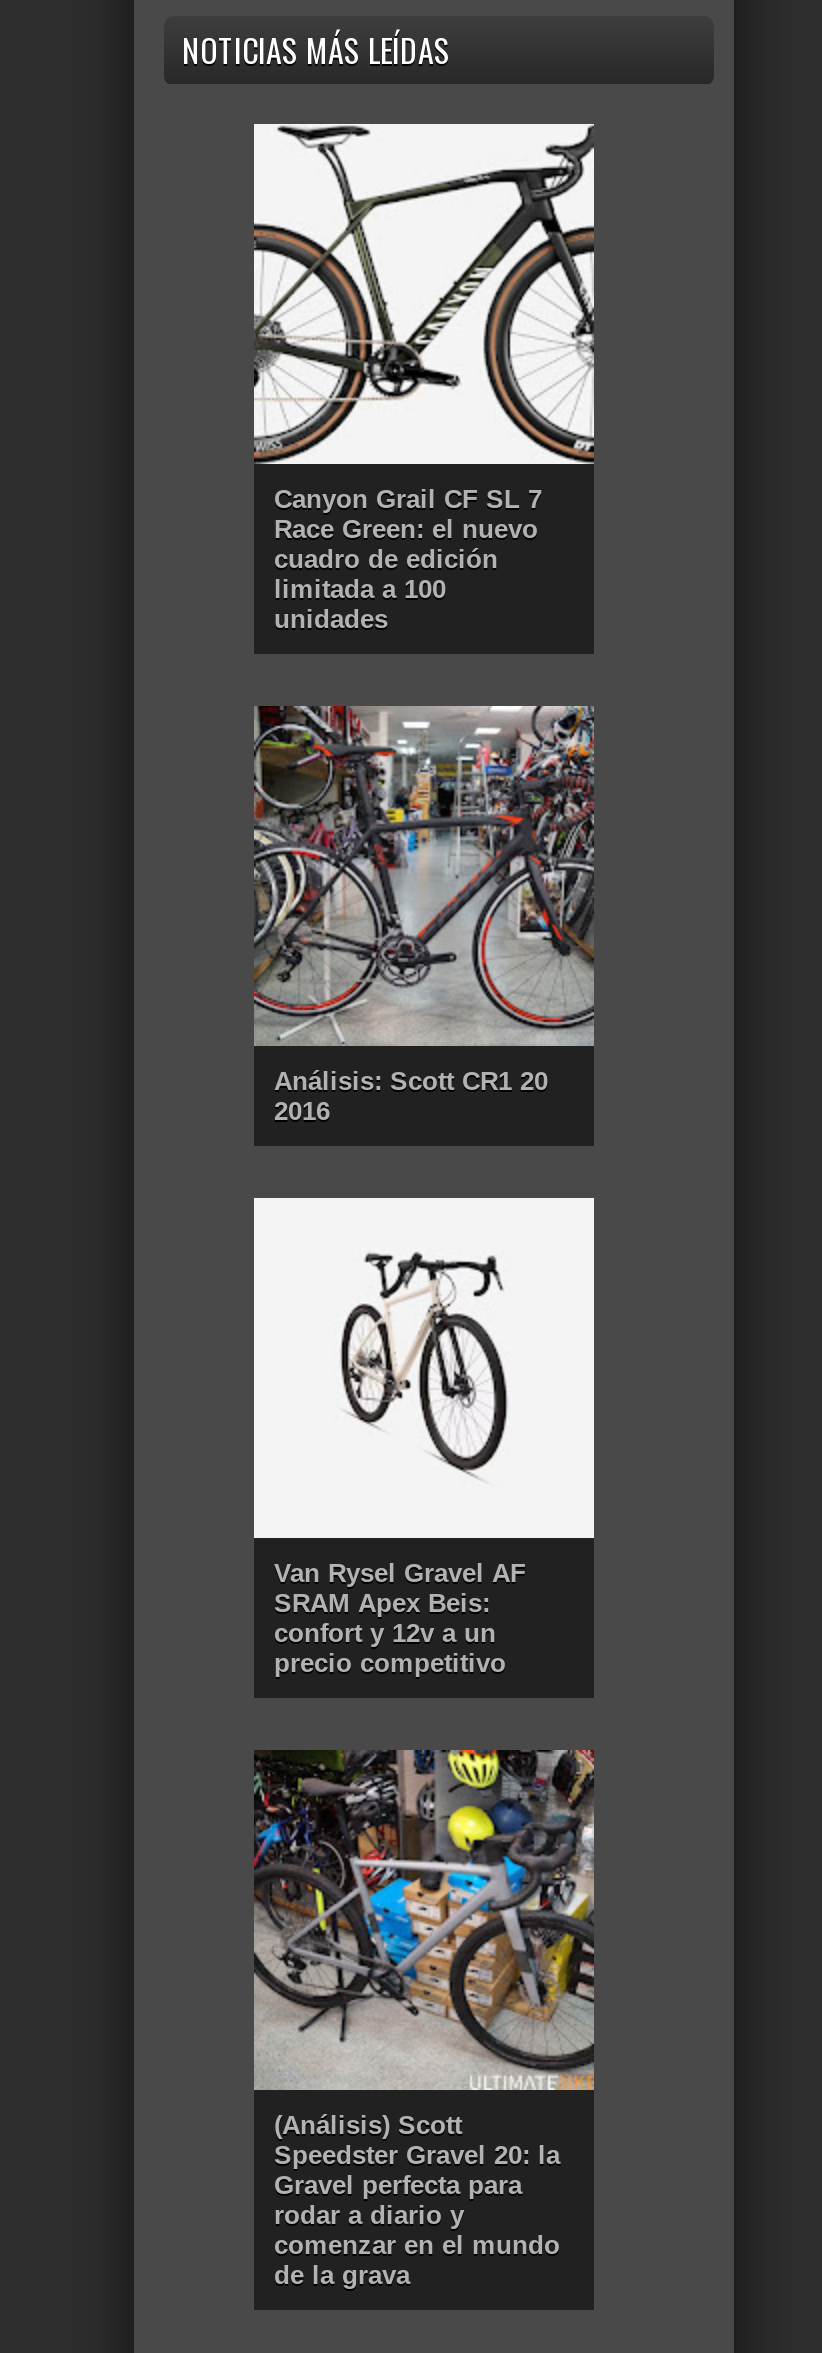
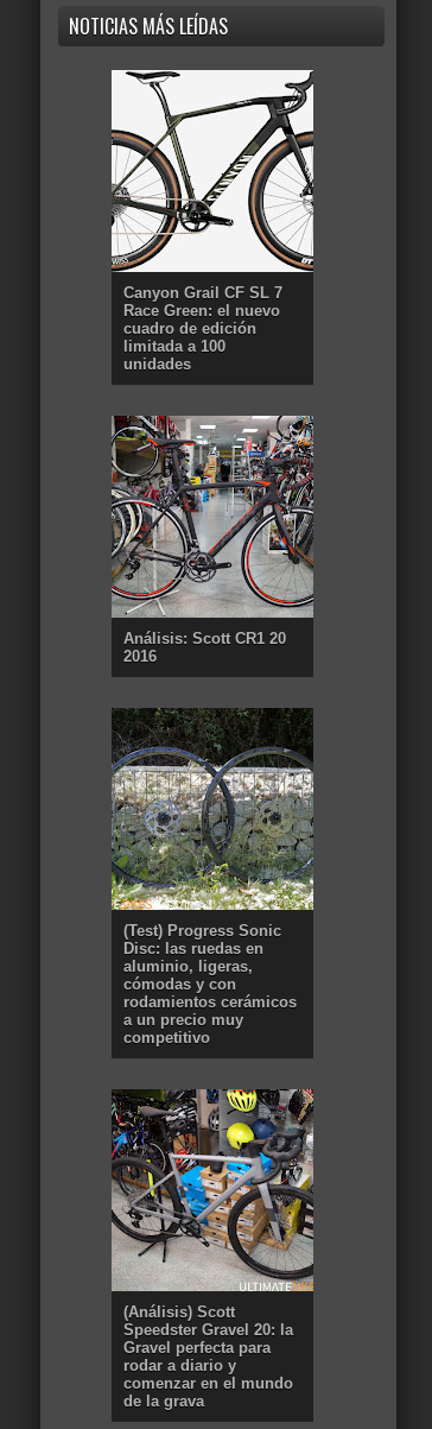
- [image]
- Van Rysel Gravel AF
- SRAM Apex Beis:
- confort y 12v a un
- precio competitivo
+ [image]
+ (Test) Progress Sonic
+ Disc: las ruedas en
+ aluminio, ligeras,
+ cómodas y con
+ rodamientos cerámicos
+ a un precio muy
+ competitivo
